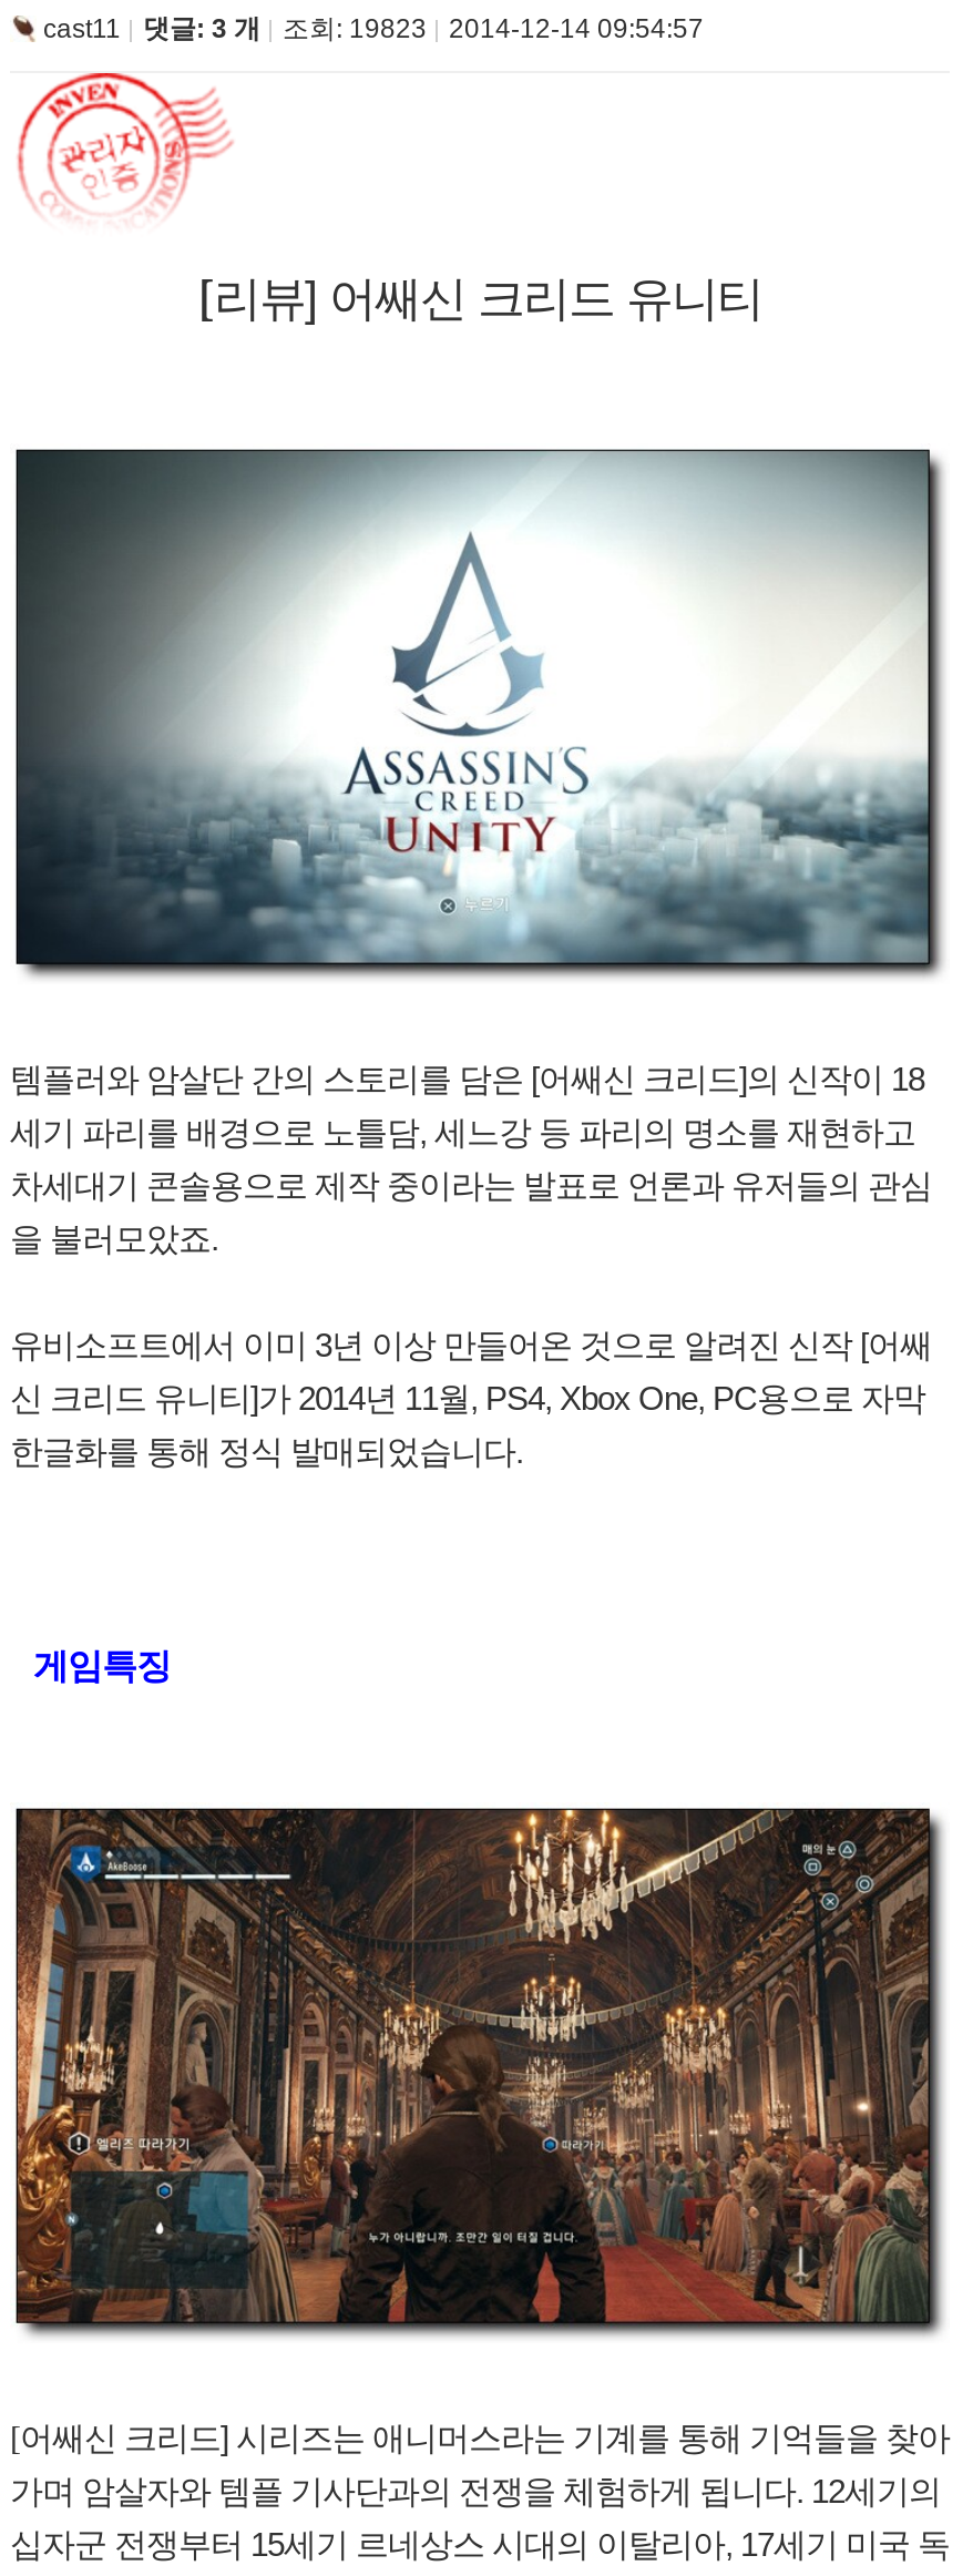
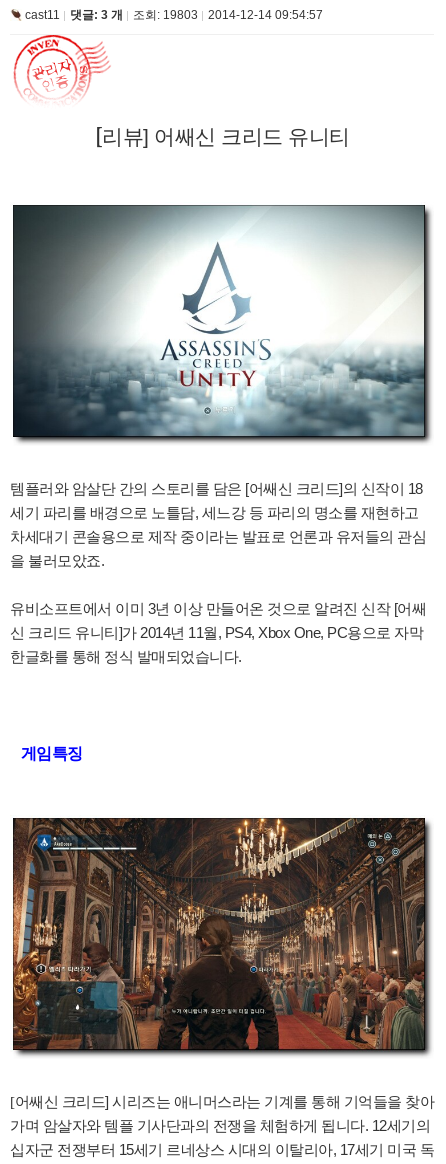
- cast11 댓글: 3 개 조회: 19823 2014-12-14 09:54:57
+ cast11 댓글: 3 개 조회: 19803 2014-12-14 09:54:57
